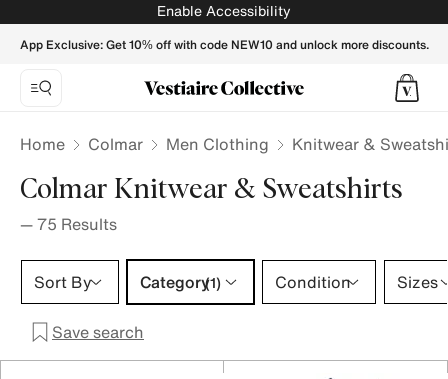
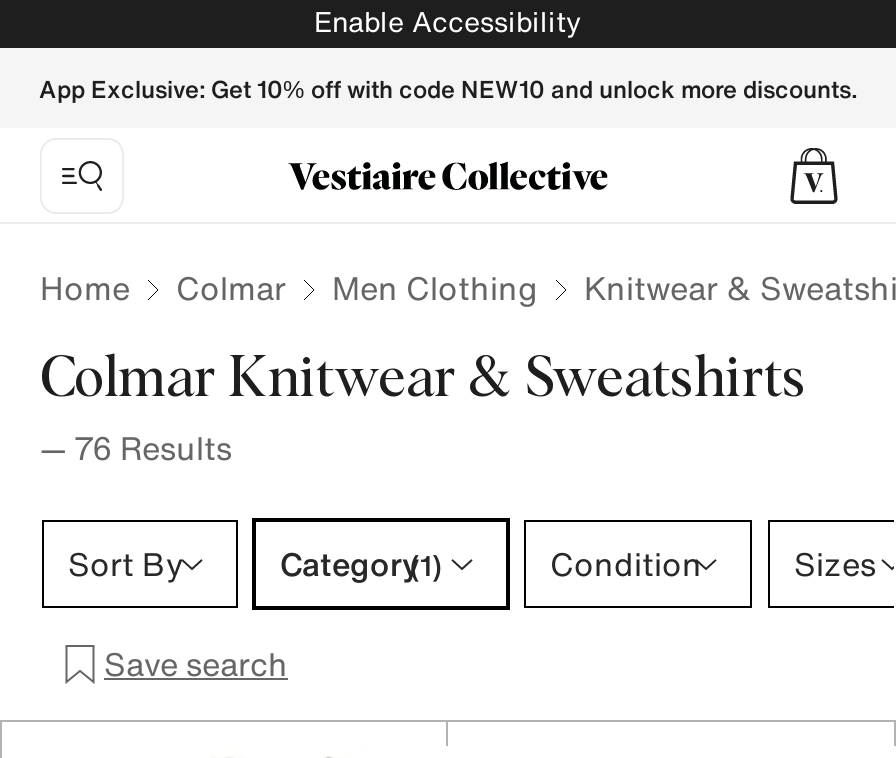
- — 75 Results
+ — 76 Results
